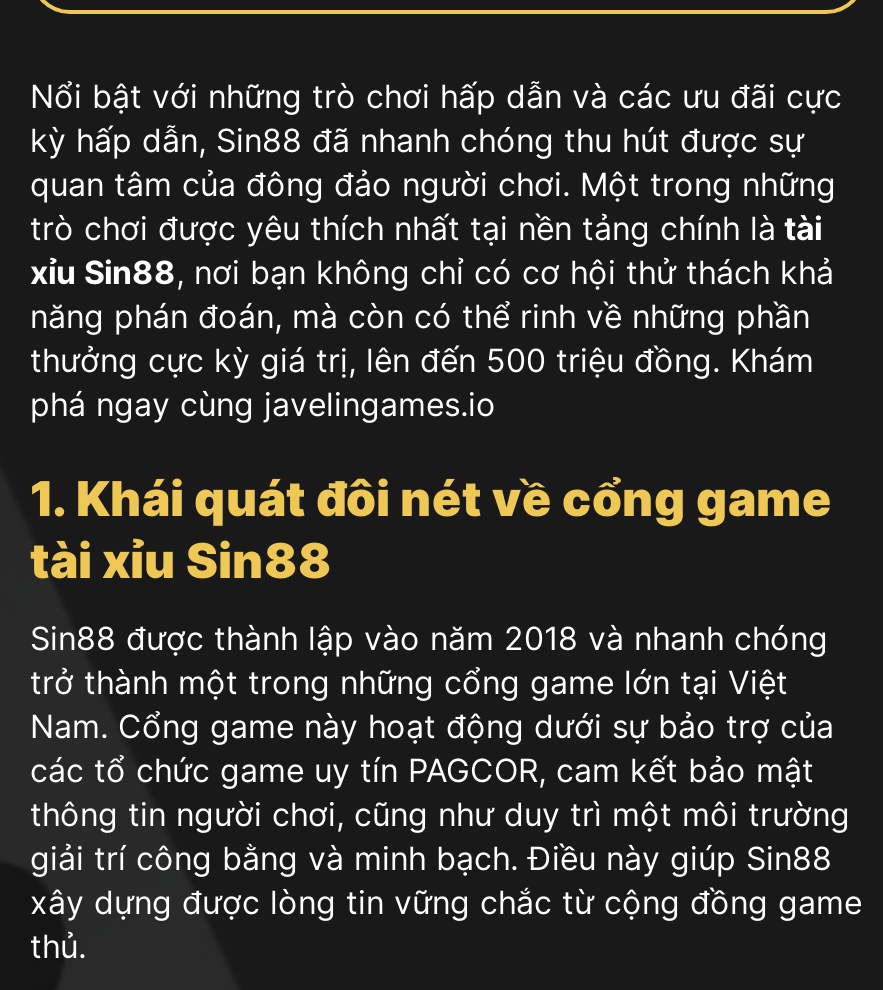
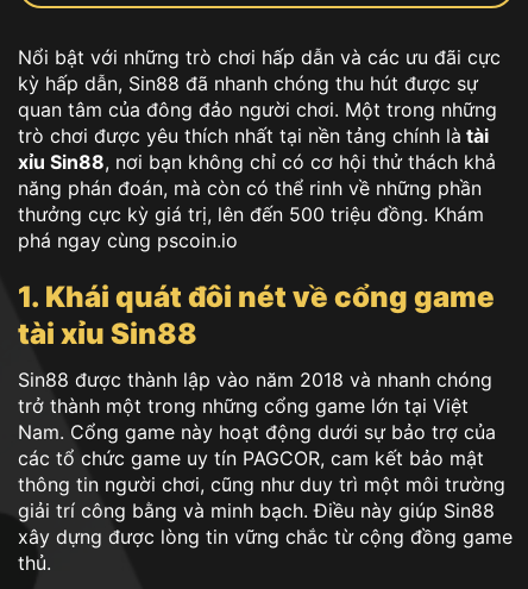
- phá ngay cùng javelingames.io
+ phá ngay cùng pscoin.io
